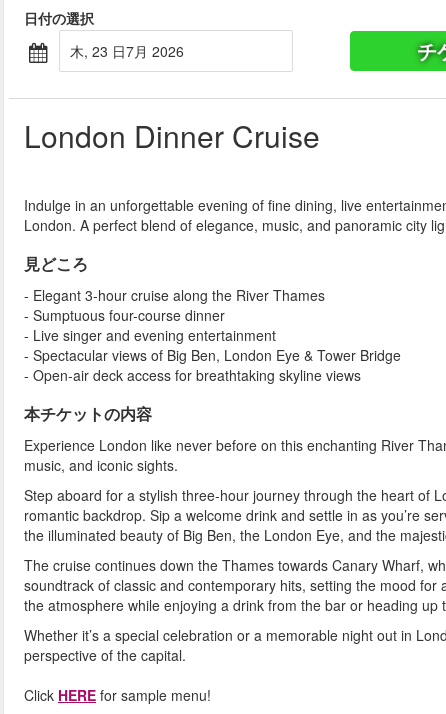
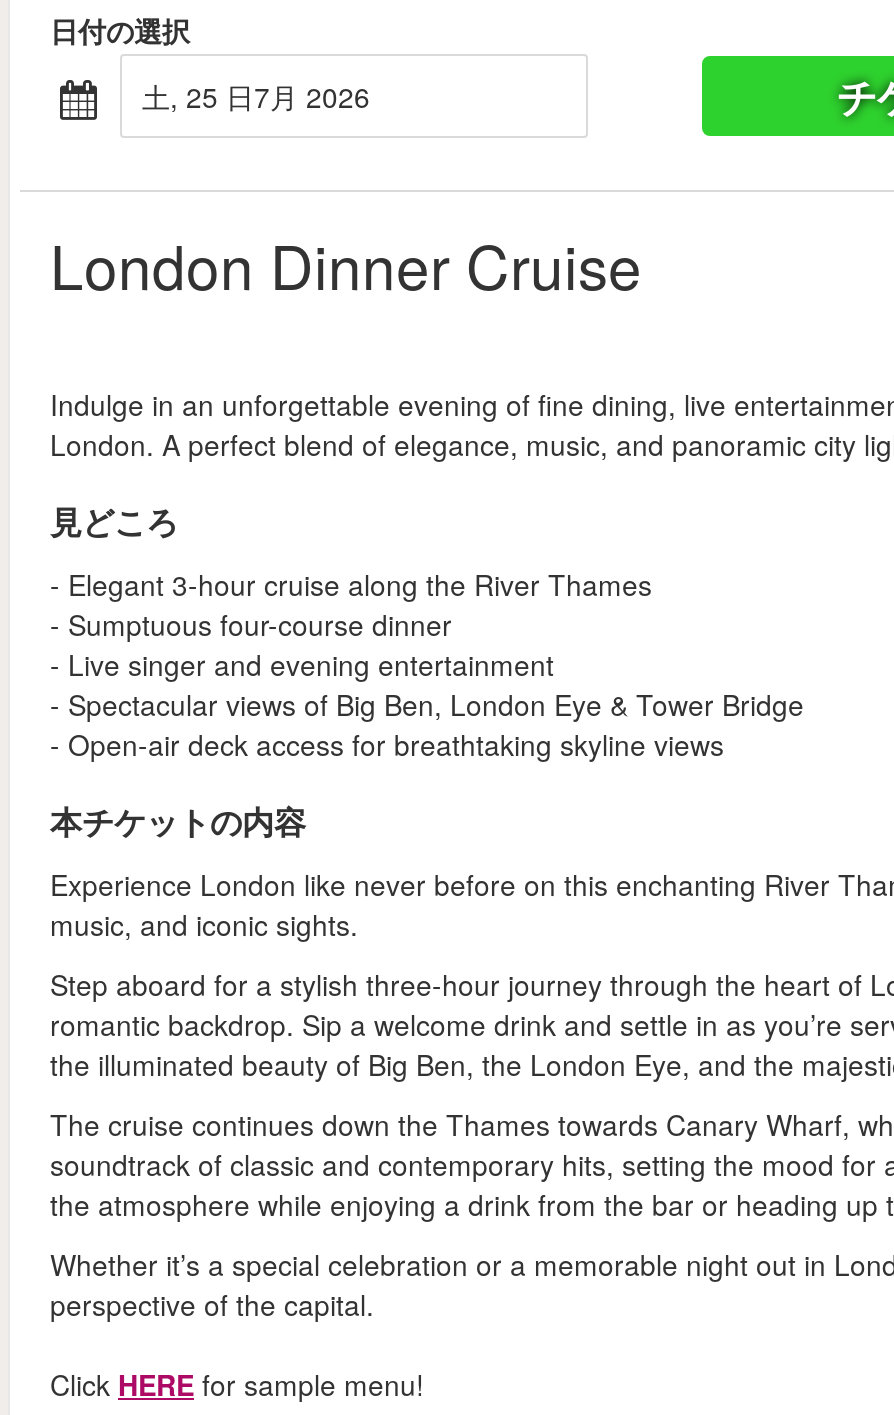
- 木, 23 日7月 2026
+ 土, 25 日7月 2026
